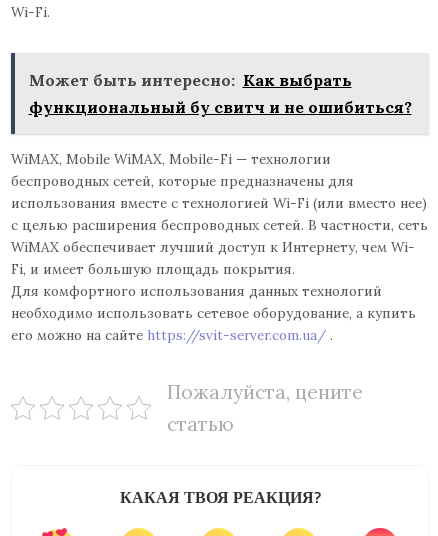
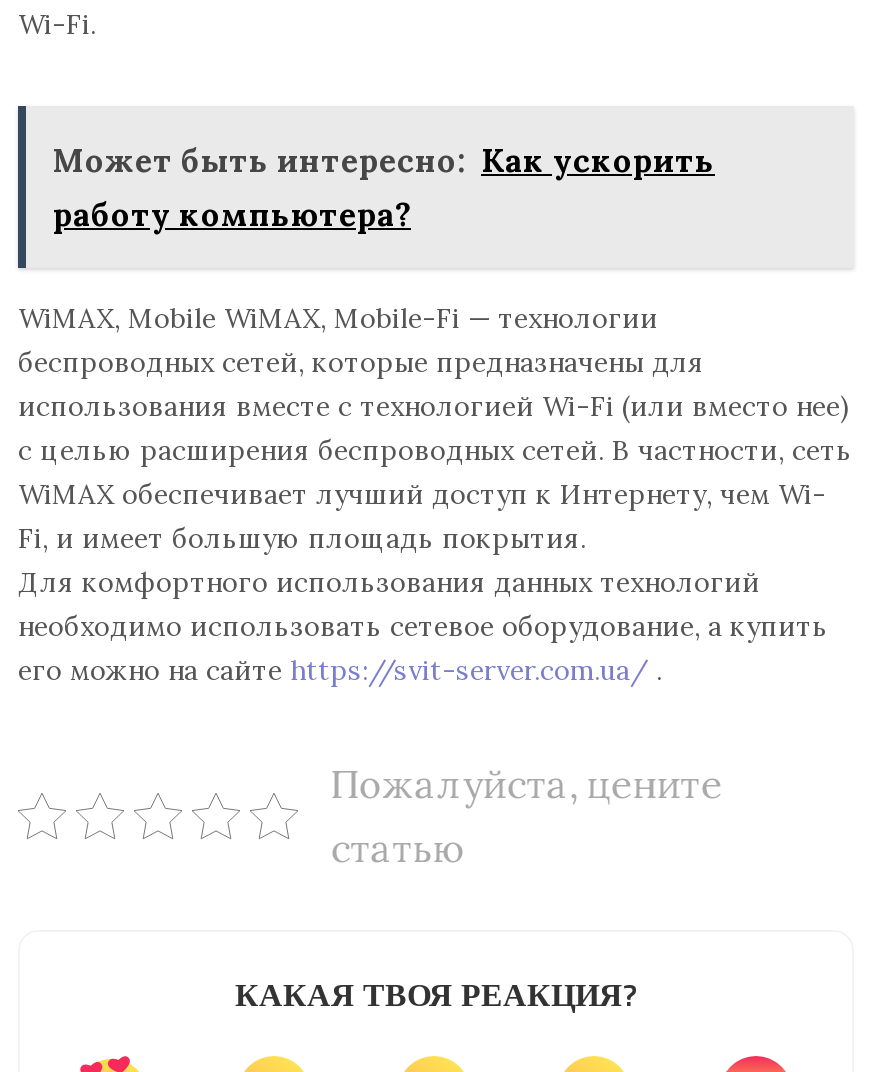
- Может быть интересно: Как выбрать
- функциональный бу свитч и не ошибиться?
+ Может быть интересно: Как ускорить
+ работу компьютера?
